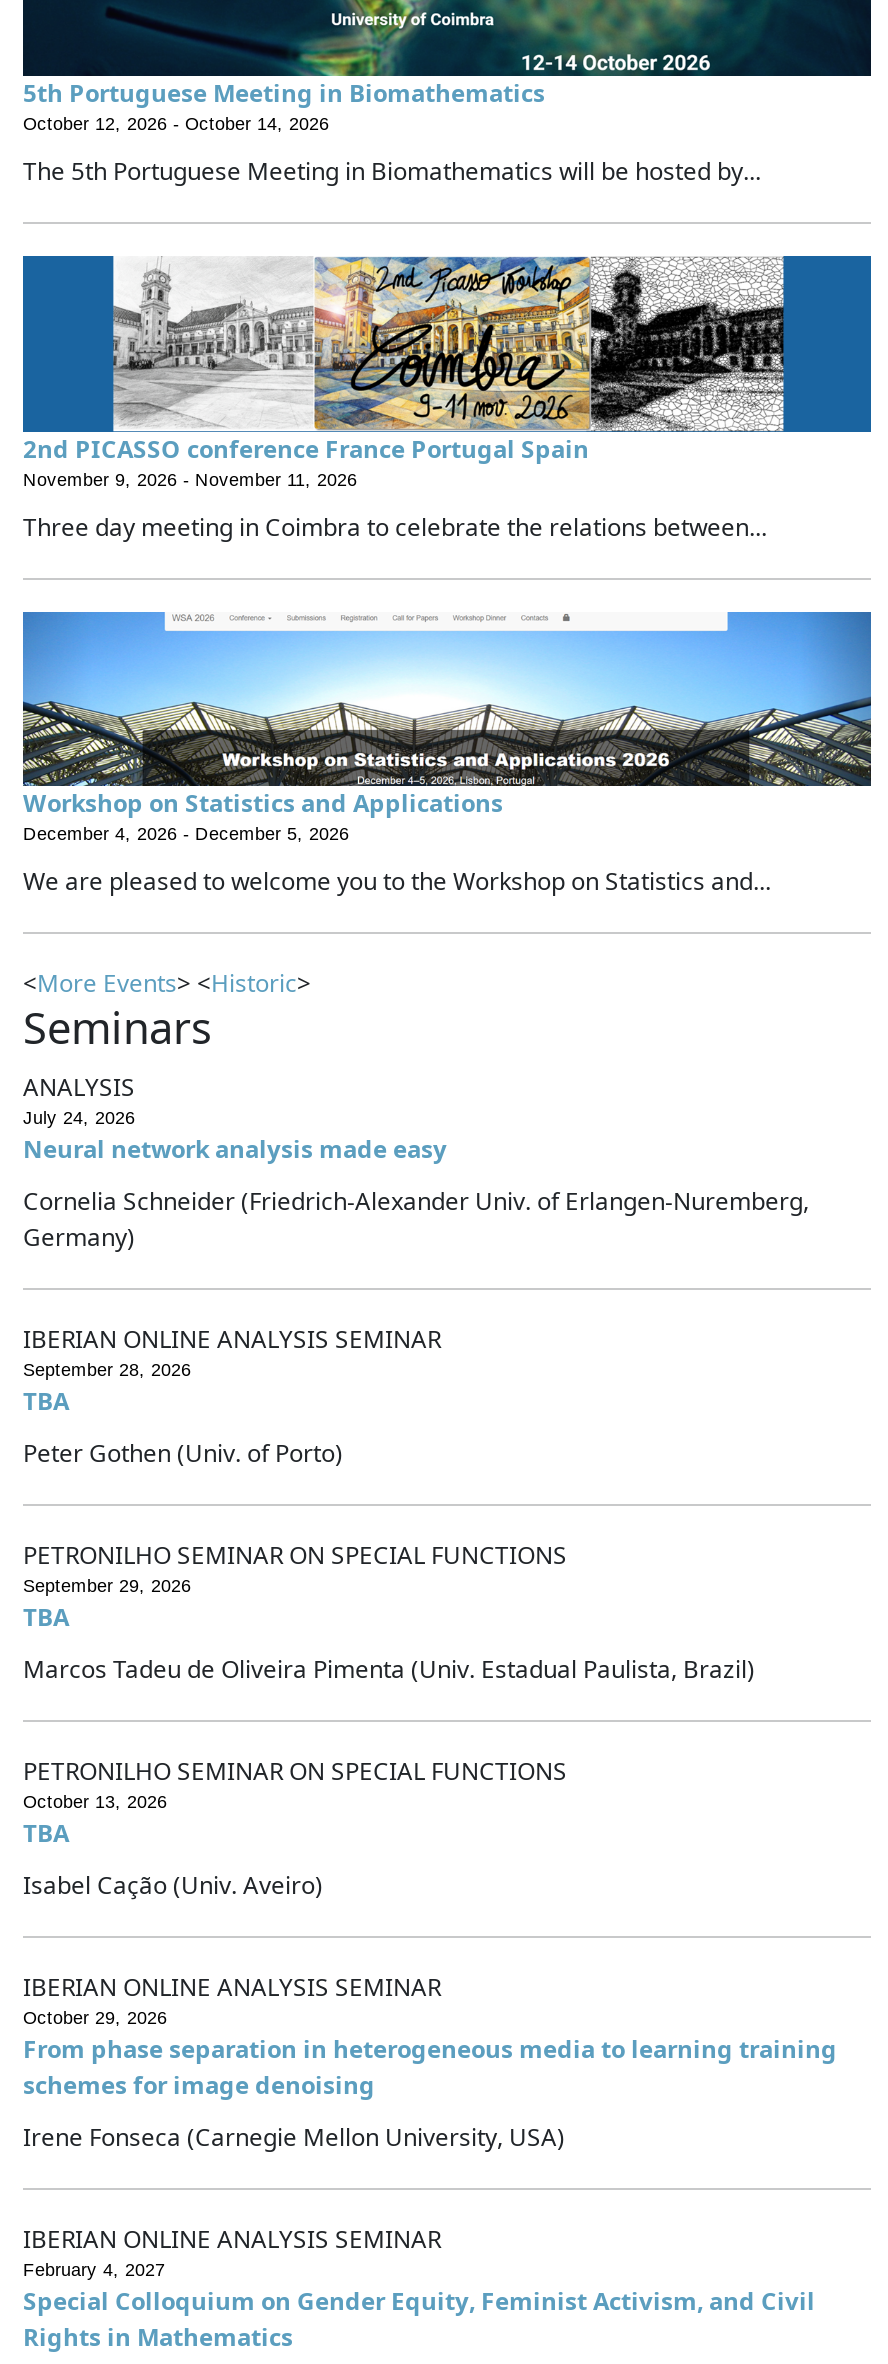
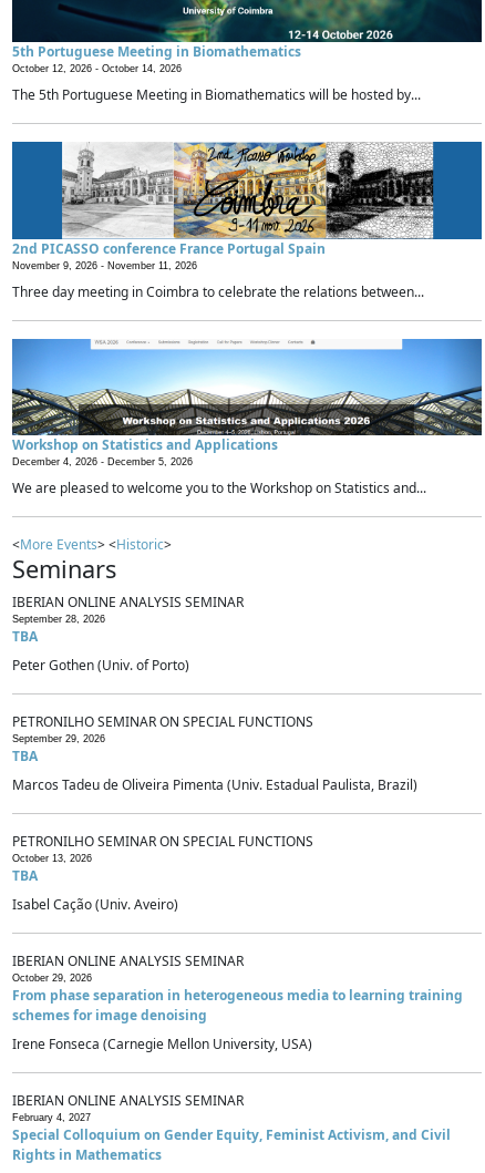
- ANALYSIS
- July 24, 2026
- Neural network analysis made easy
- Cornelia Schneider (Friedrich-Alexander Univ. of Erlangen-Nuremberg,
- Germany)
